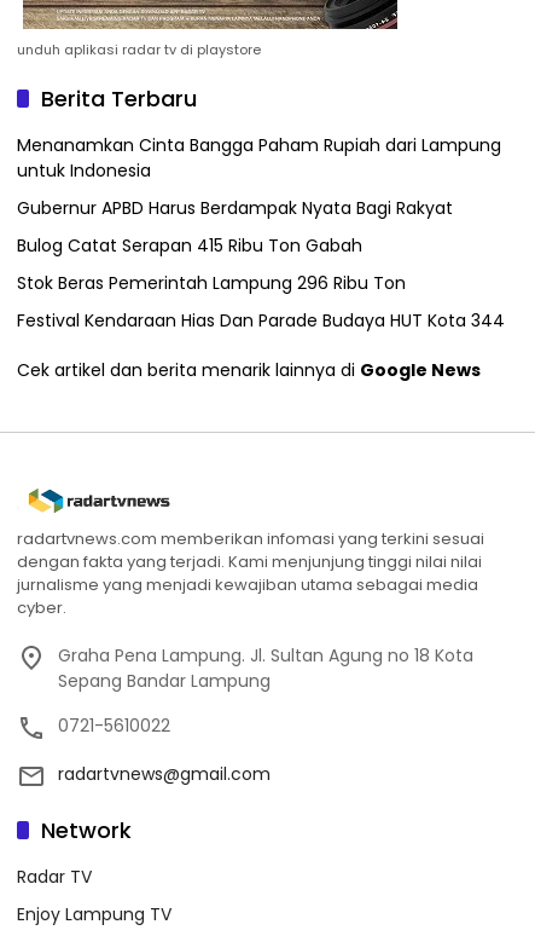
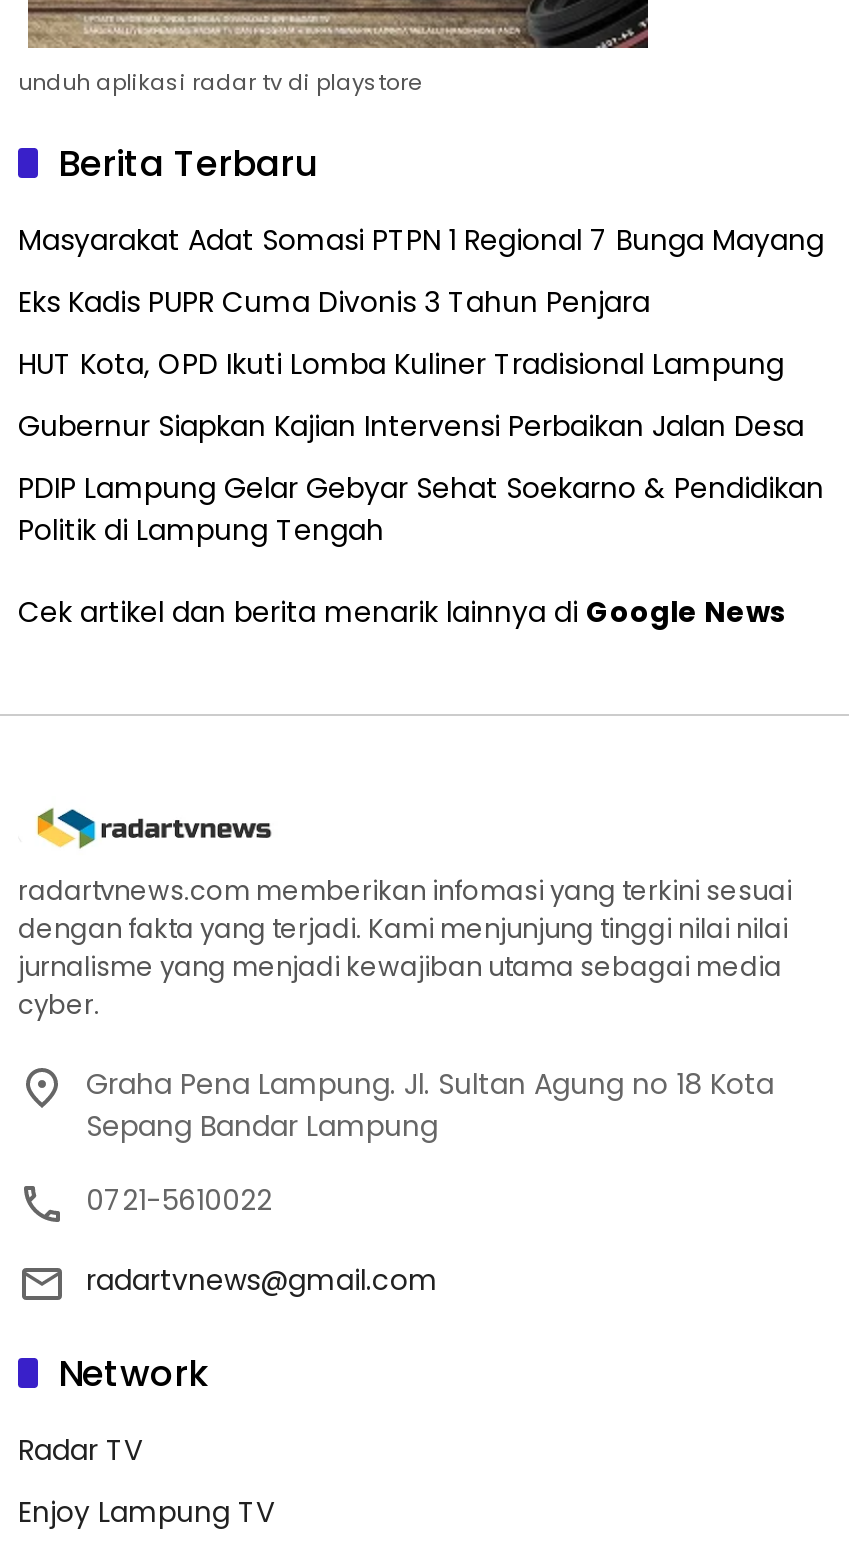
- Menanamkan Cinta Bangga Paham Rupiah dari Lampung
- untuk Indonesia
+ Masyarakat Adat Somasi PTPN 1 Regional 7 Bunga Mayang

- Gubernur APBD Harus Berdampak Nyata Bagi Rakyat
+ Eks Kadis PUPR Cuma Divonis 3 Tahun Penjara

- Bulog Catat Serapan 415 Ribu Ton Gabah
+ HUT Kota, OPD Ikuti Lomba Kuliner Tradisional Lampung

- Stok Beras Pemerintah Lampung 296 Ribu Ton
+ Gubernur Siapkan Kajian Intervensi Perbaikan Jalan Desa

- Festival Kendaraan Hias Dan Parade Budaya HUT Kota 344
+ PDIP Lampung Gelar Gebyar Sehat Soekarno & Pendidikan
+ Politik di Lampung Tengah
